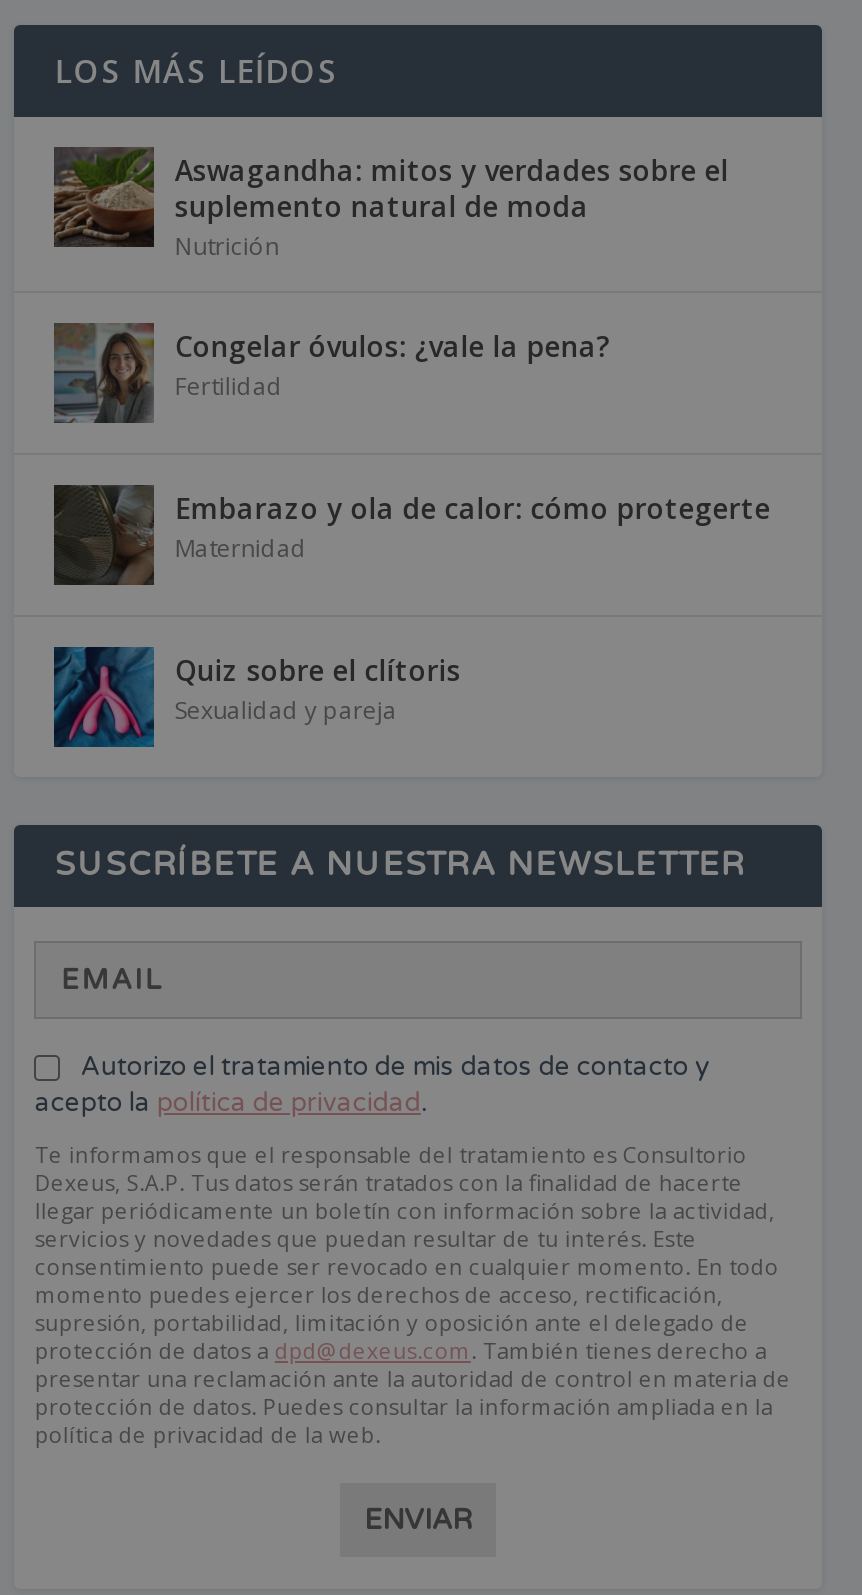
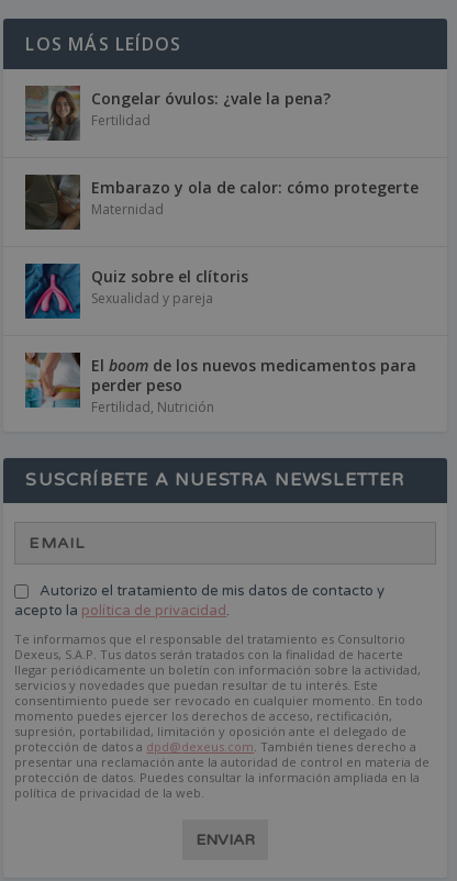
- [image]
- Aswagandha: mitos y verdades sobre el
- suplemento natural de moda
- Nutrición

moved up: [image] | Congelar óvulos: ¿vale la pena? | Fertilidad | Embarazo y ola de calor: cómo protegerte | Maternidad | Quiz sobre el clítoris | Sexualidad y pareja

+ [image]
+ El boom de los nuevos medicamentos para
+ perder peso
+ Fertilidad, Nutrición
